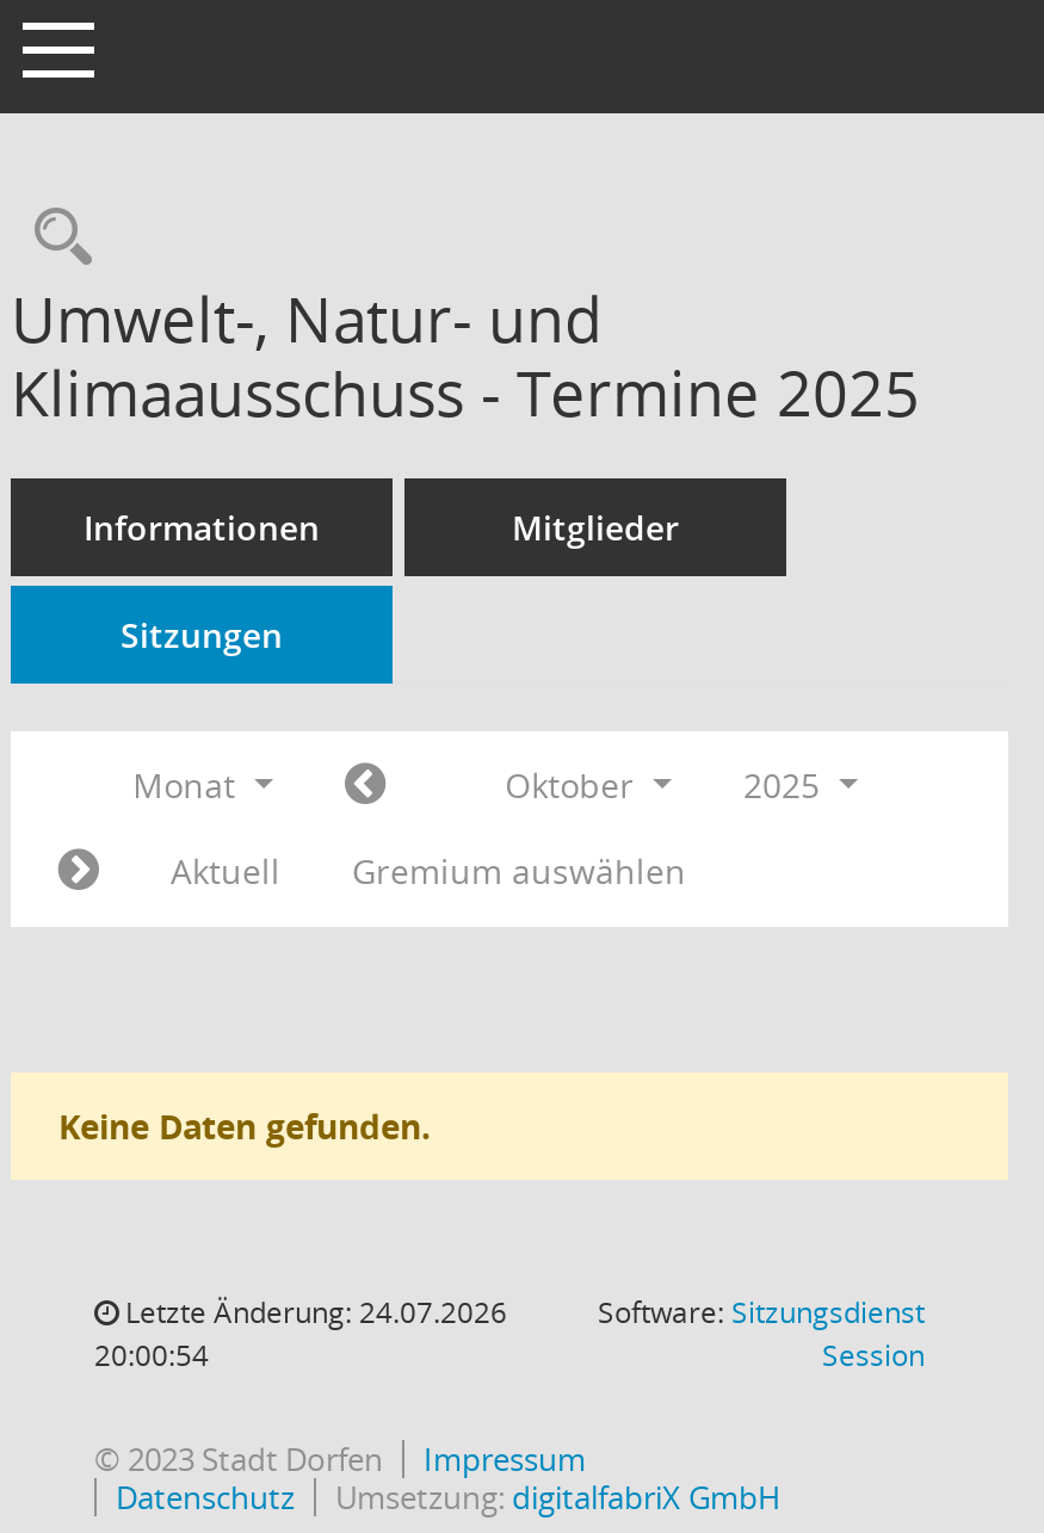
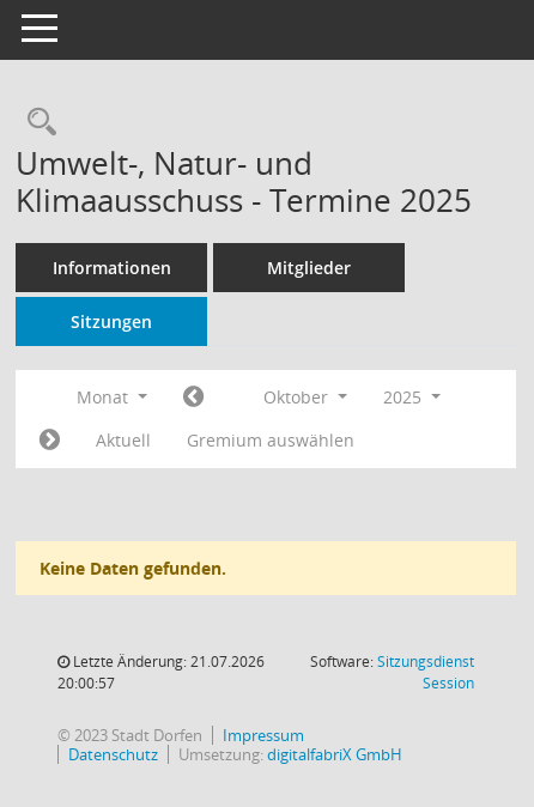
- Letzte Änderung: 24.07.2026
+ Letzte Änderung: 21.07.2026

- 20:00:54
+ 20:00:57
